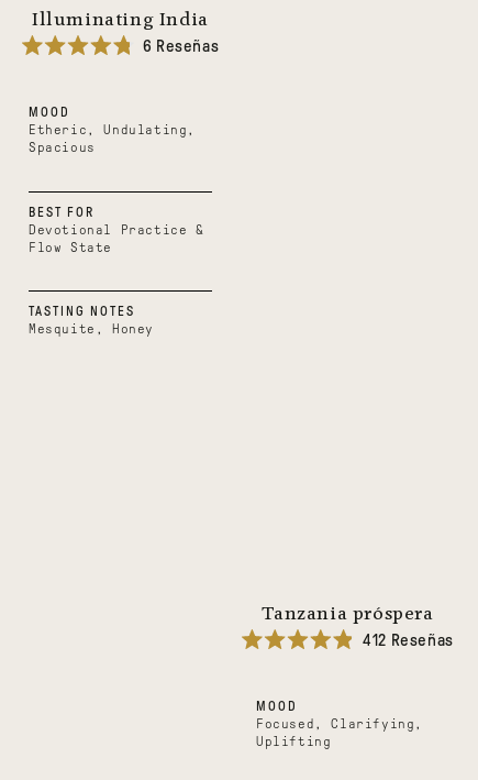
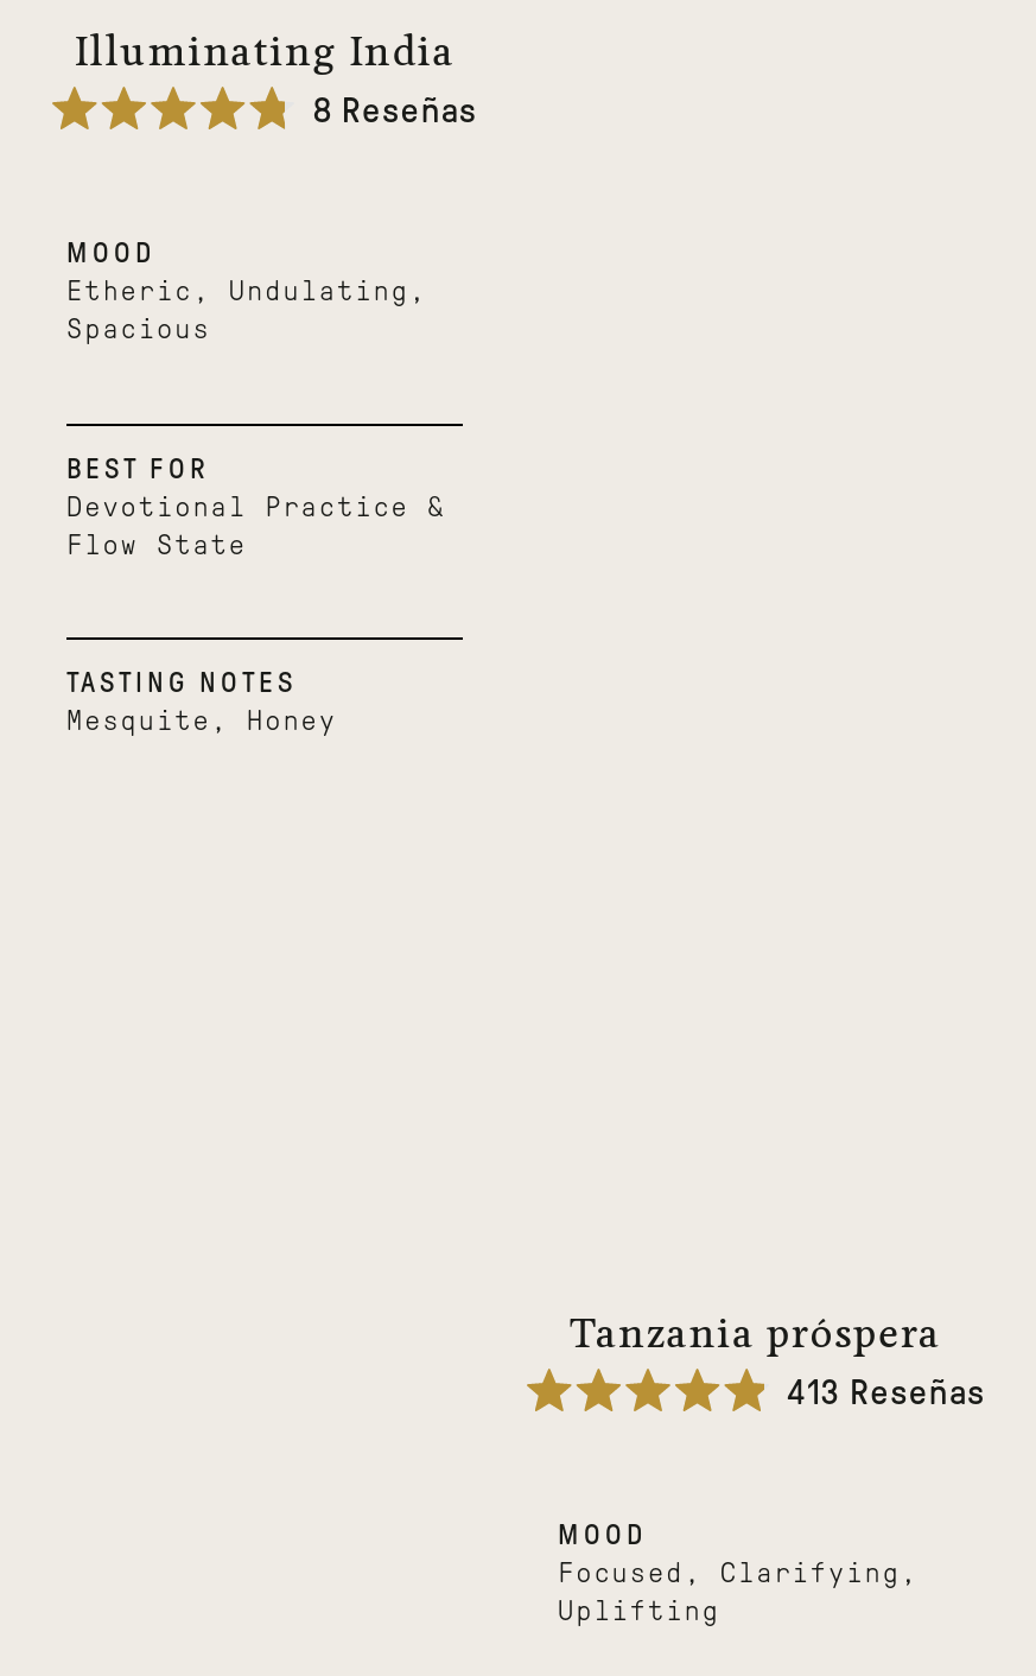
- 6 Reseñas
+ 8 Reseñas

- 412 Reseñas
+ 413 Reseñas
